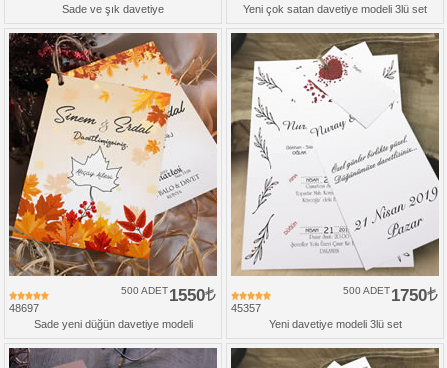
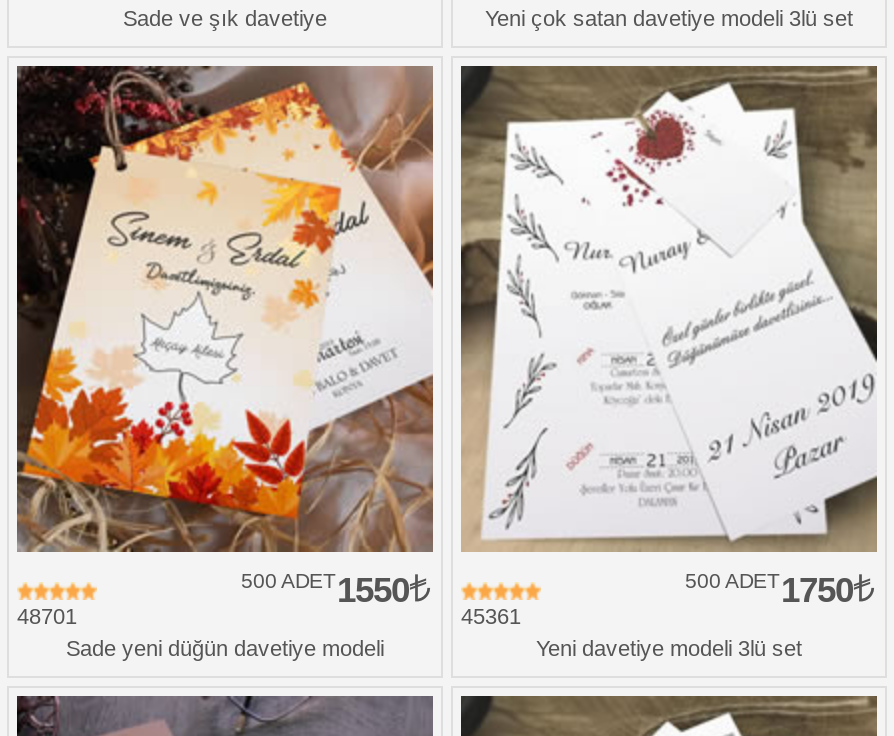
- 48697
+ 48701

- 45357
+ 45361
